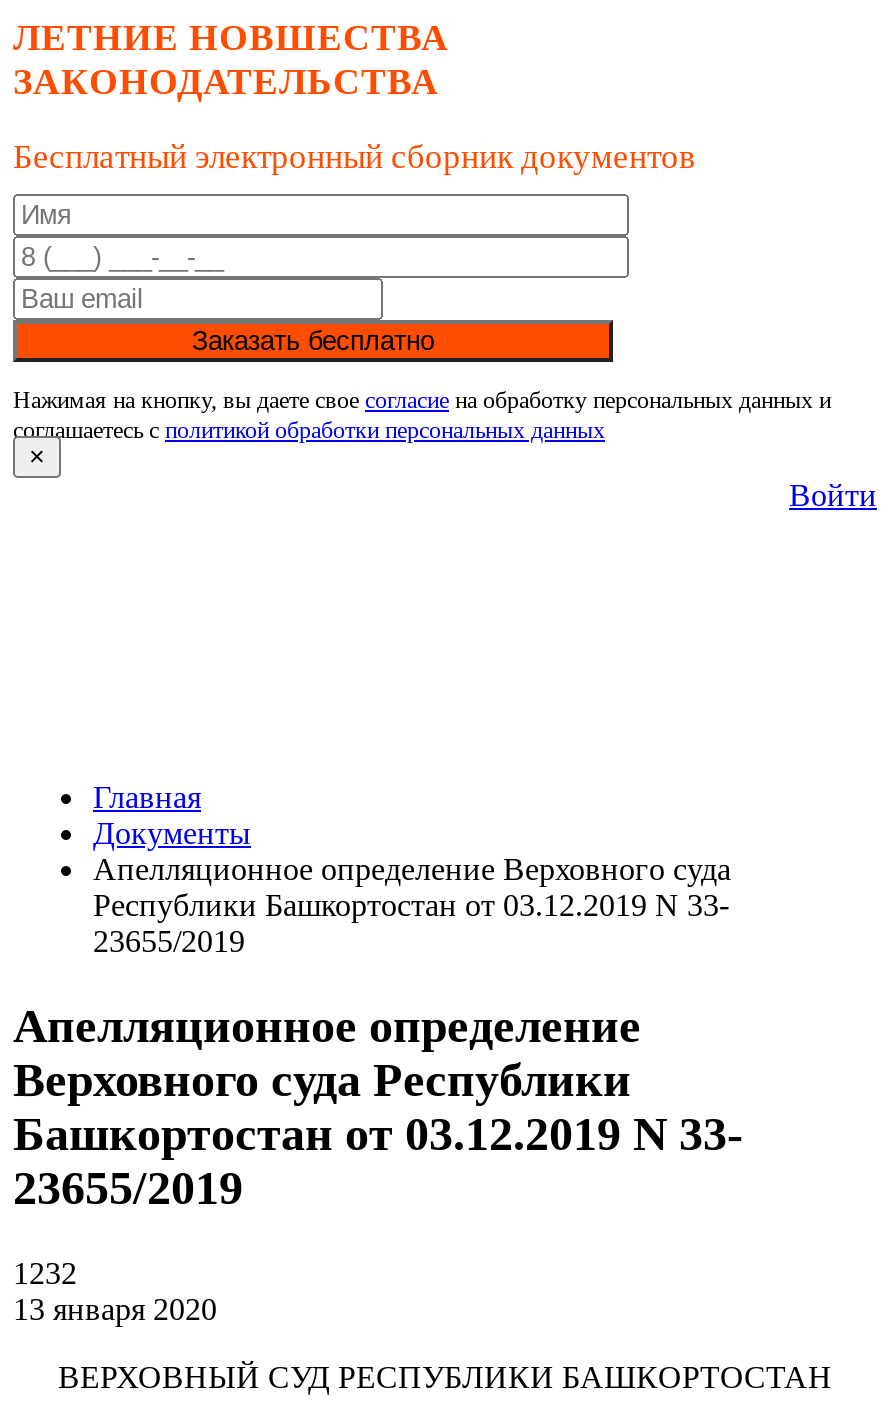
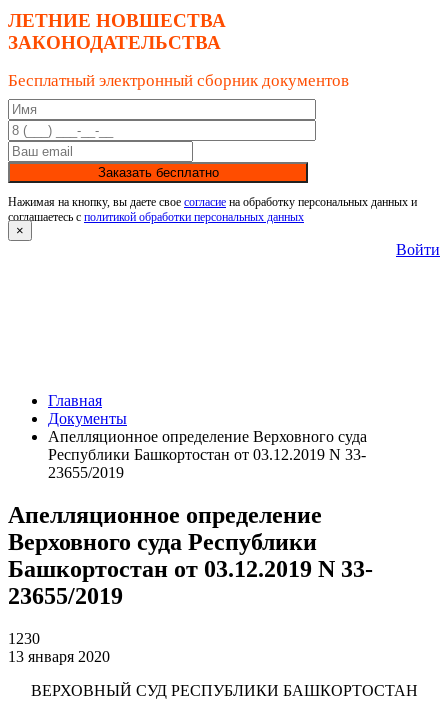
- 1232
+ 1230
